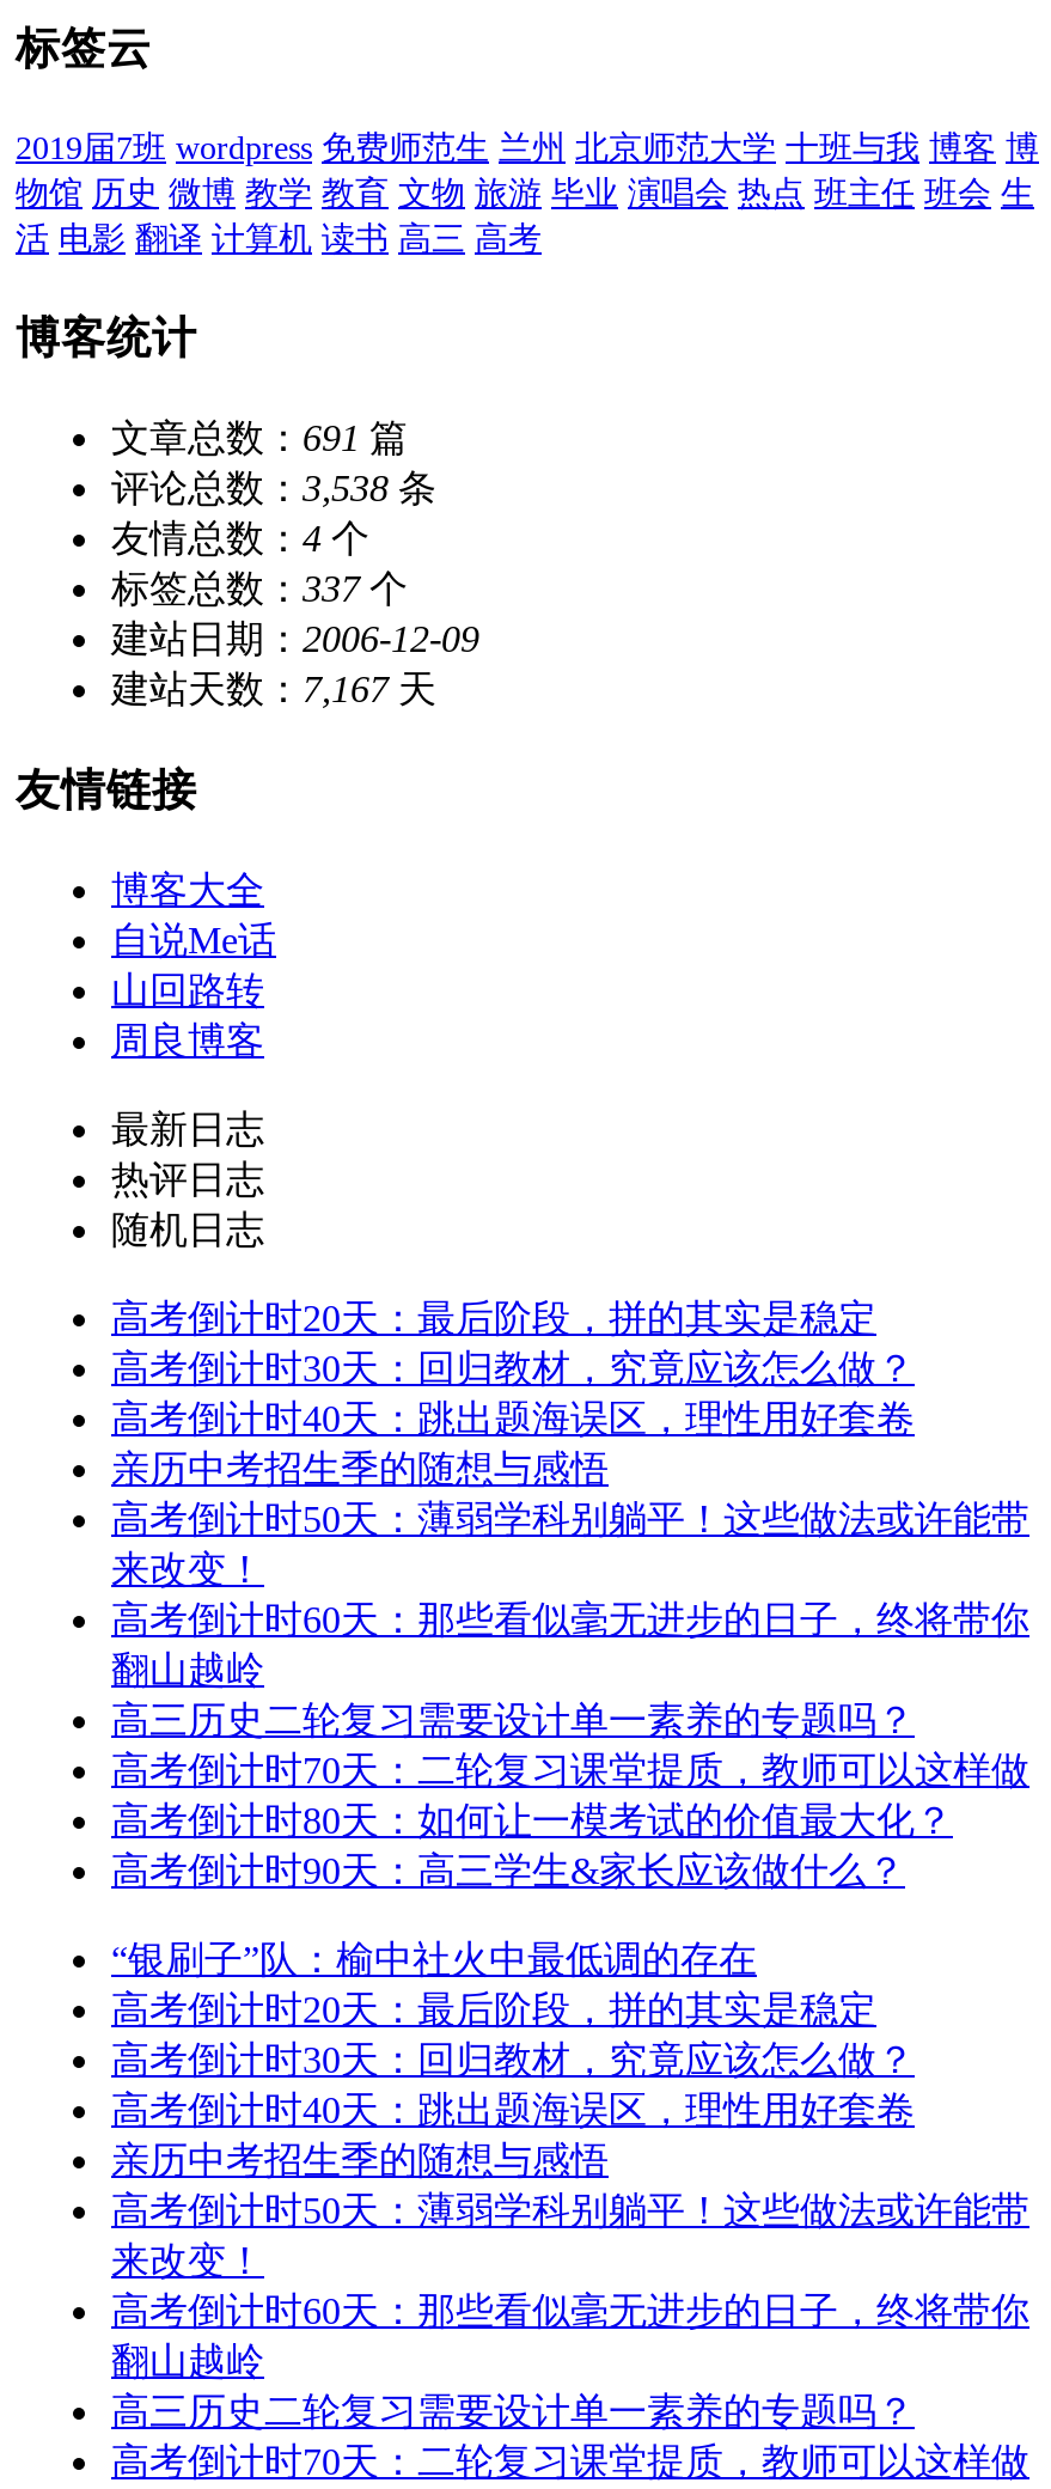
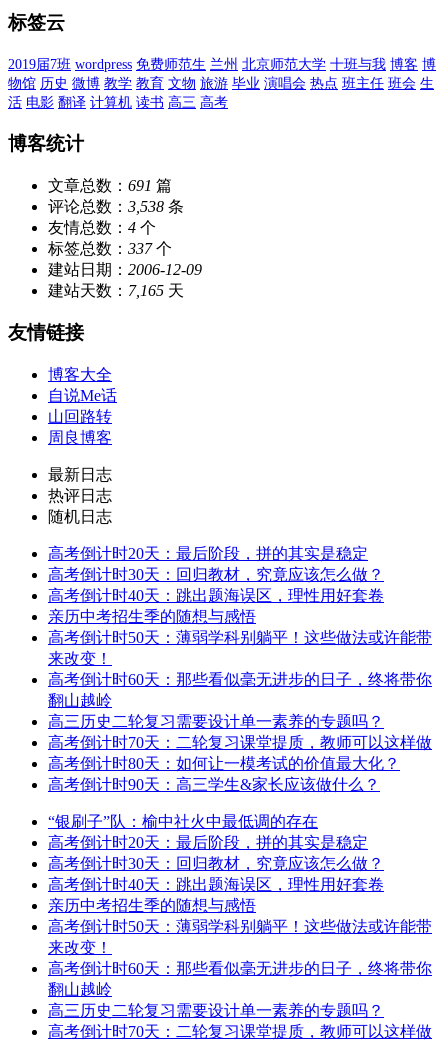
- 建站天数：7,167天
+ 建站天数：7,165天
